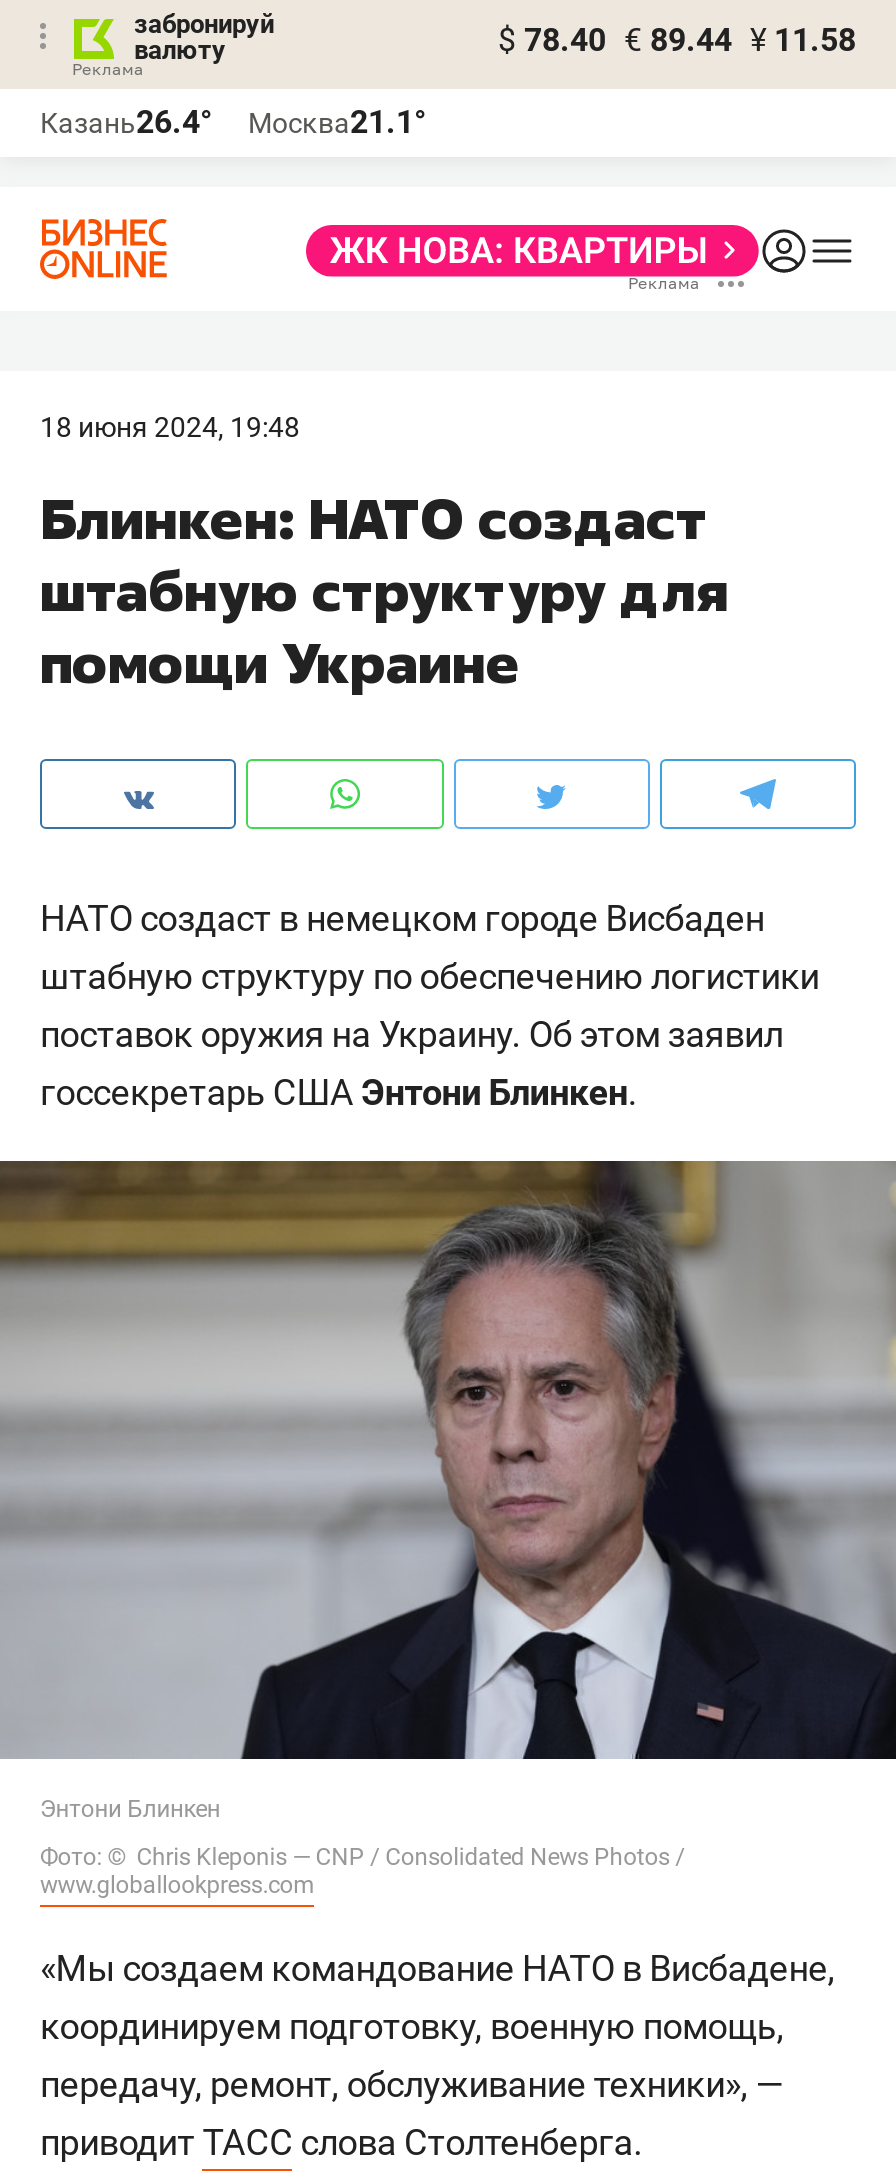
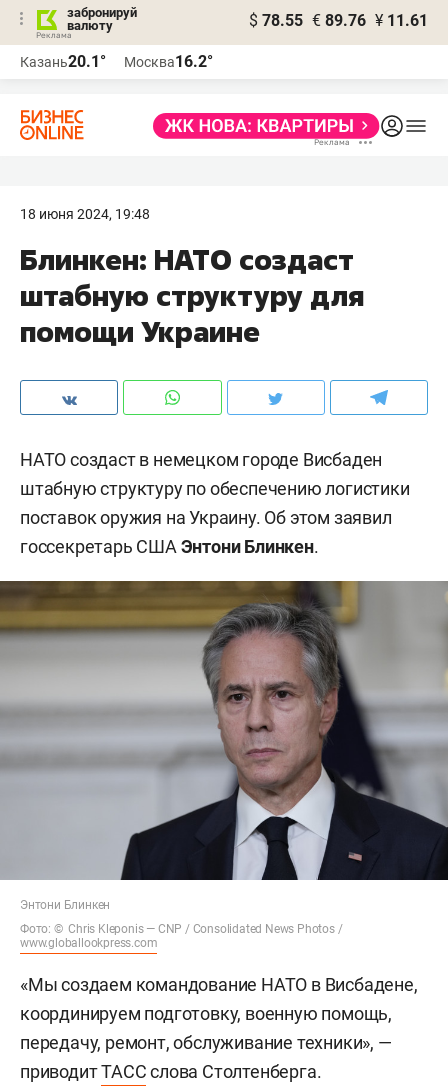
- $ 78.40 € 89.44 ¥ 11.58
+ $ 78.55 € 89.76 ¥ 11.61

- Казань26.4°
+ Казань20.1°

- Москва21.1°
+ Москва16.2°
